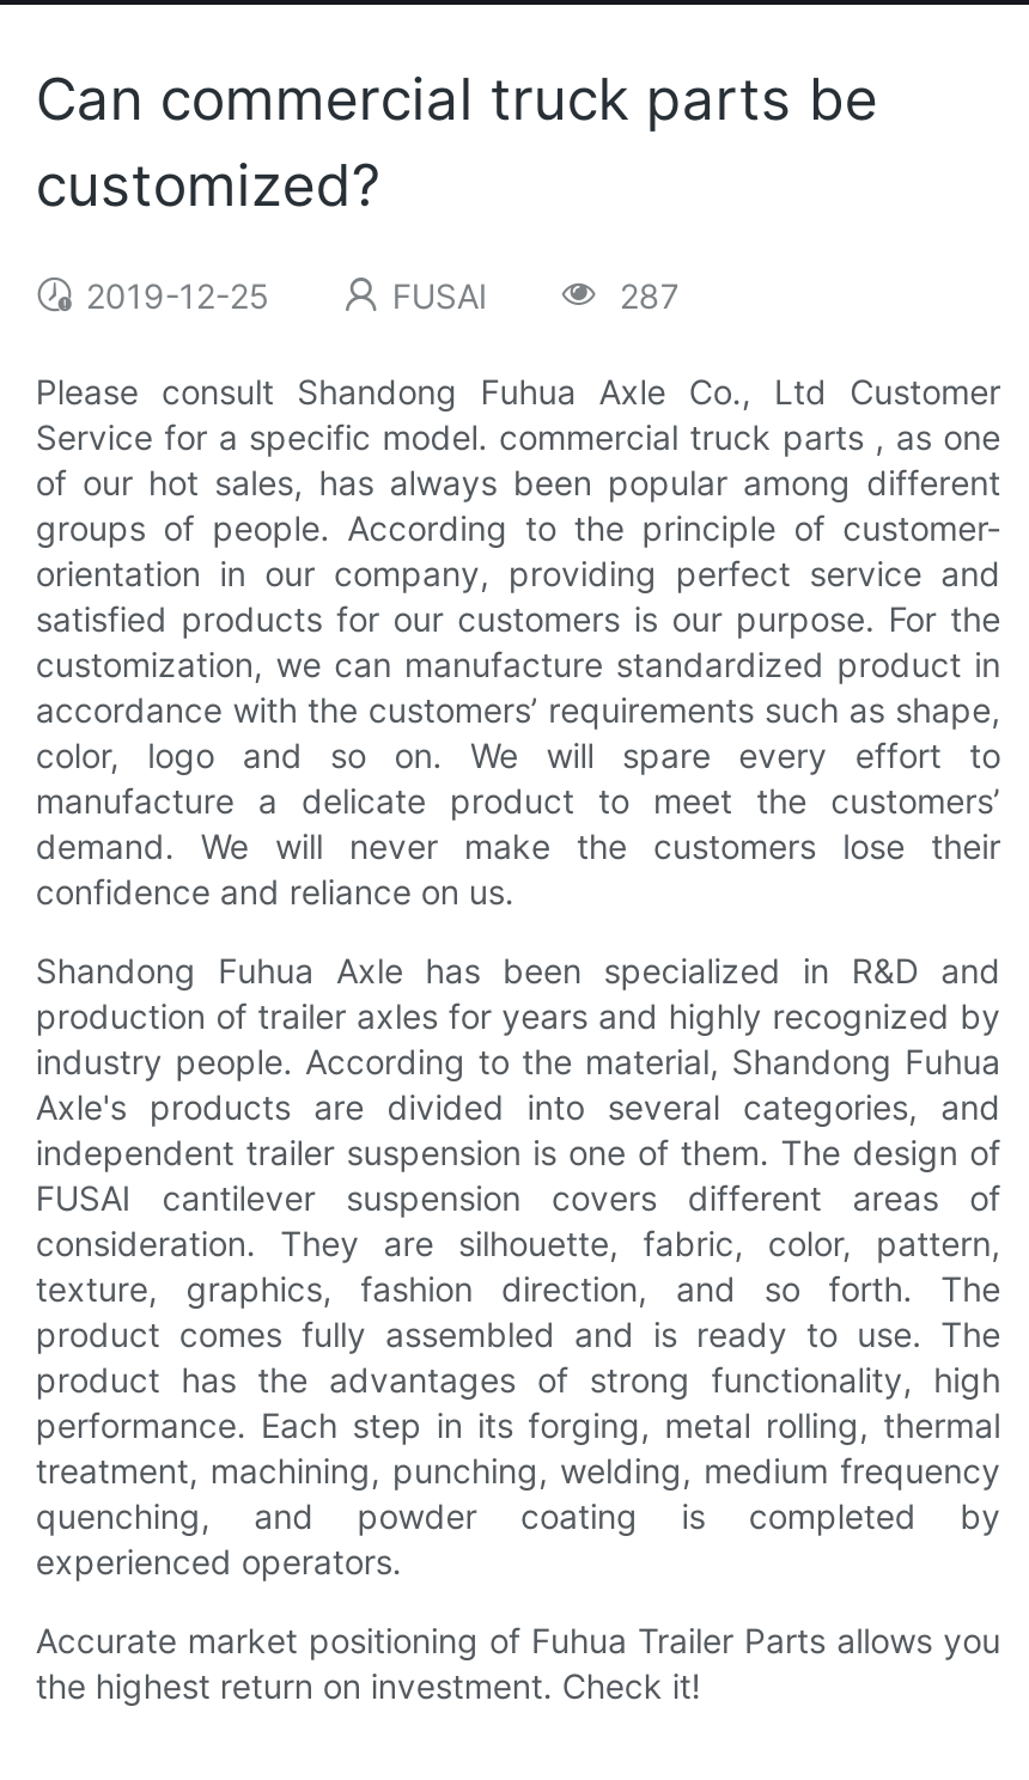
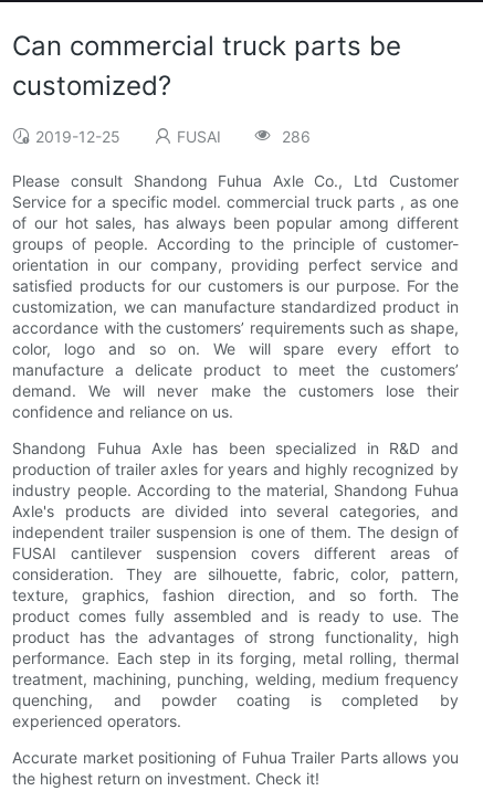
- 287
+ 286
